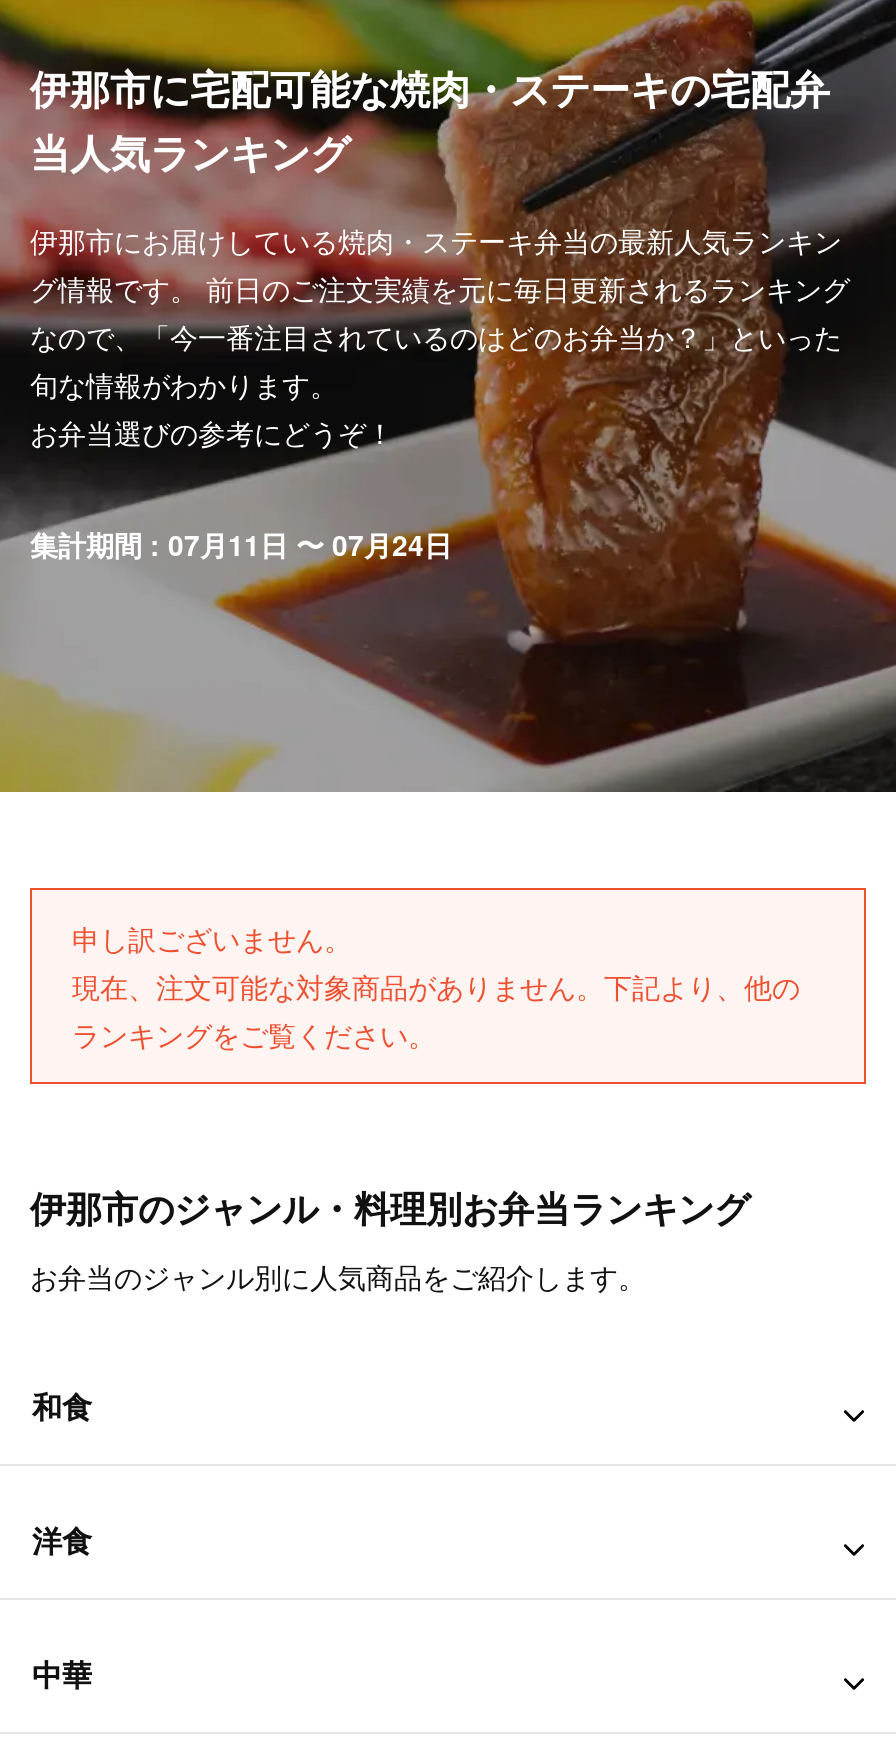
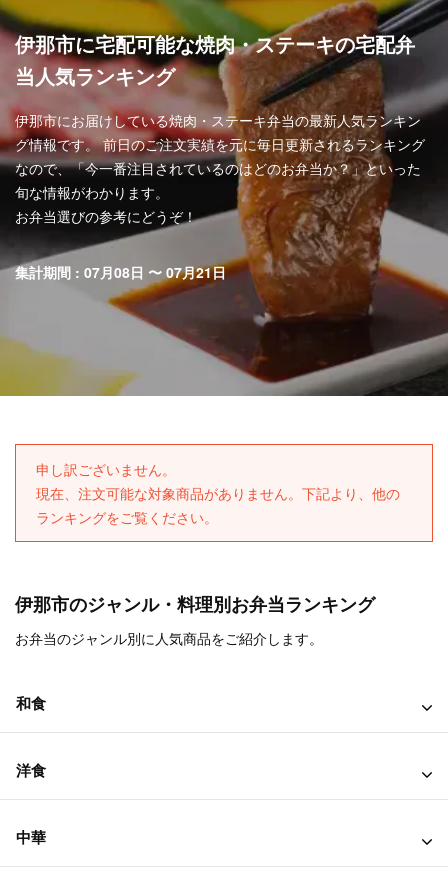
- 集計期間 : 07月11日 〜 07月24日
+ 集計期間 : 07月08日 〜 07月21日
